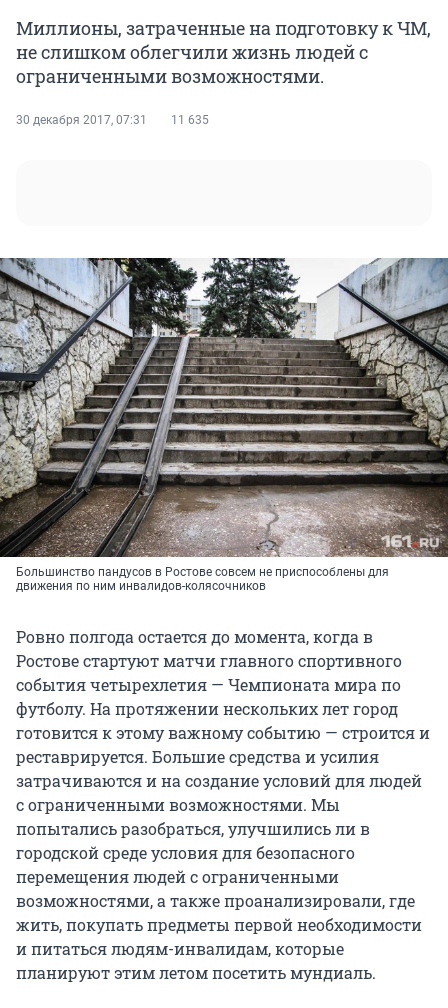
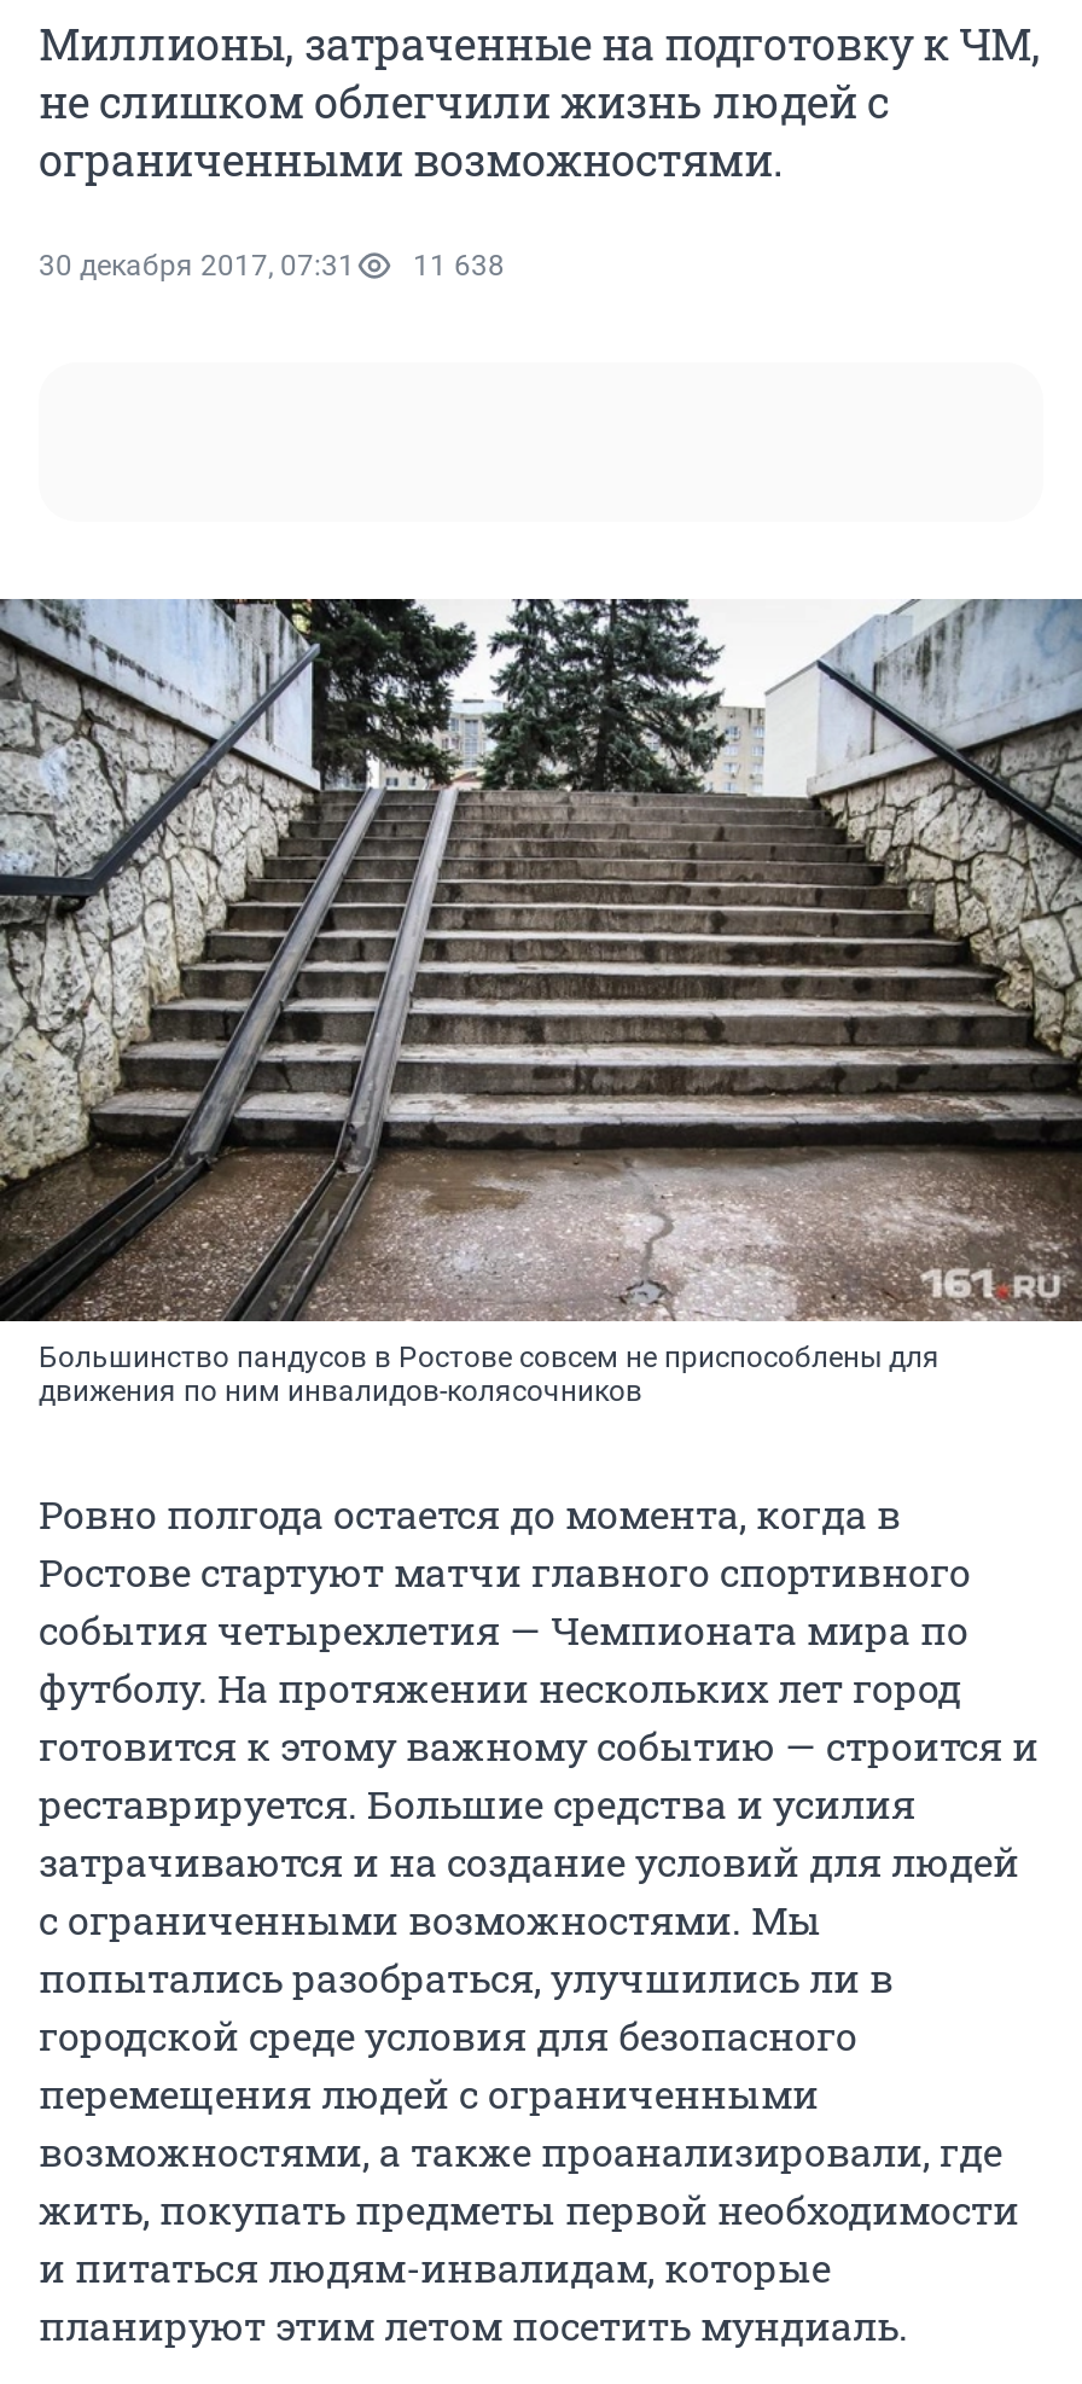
- 30 декабря 2017, 07:31 11 635
+ 30 декабря 2017, 07:31 11 638
